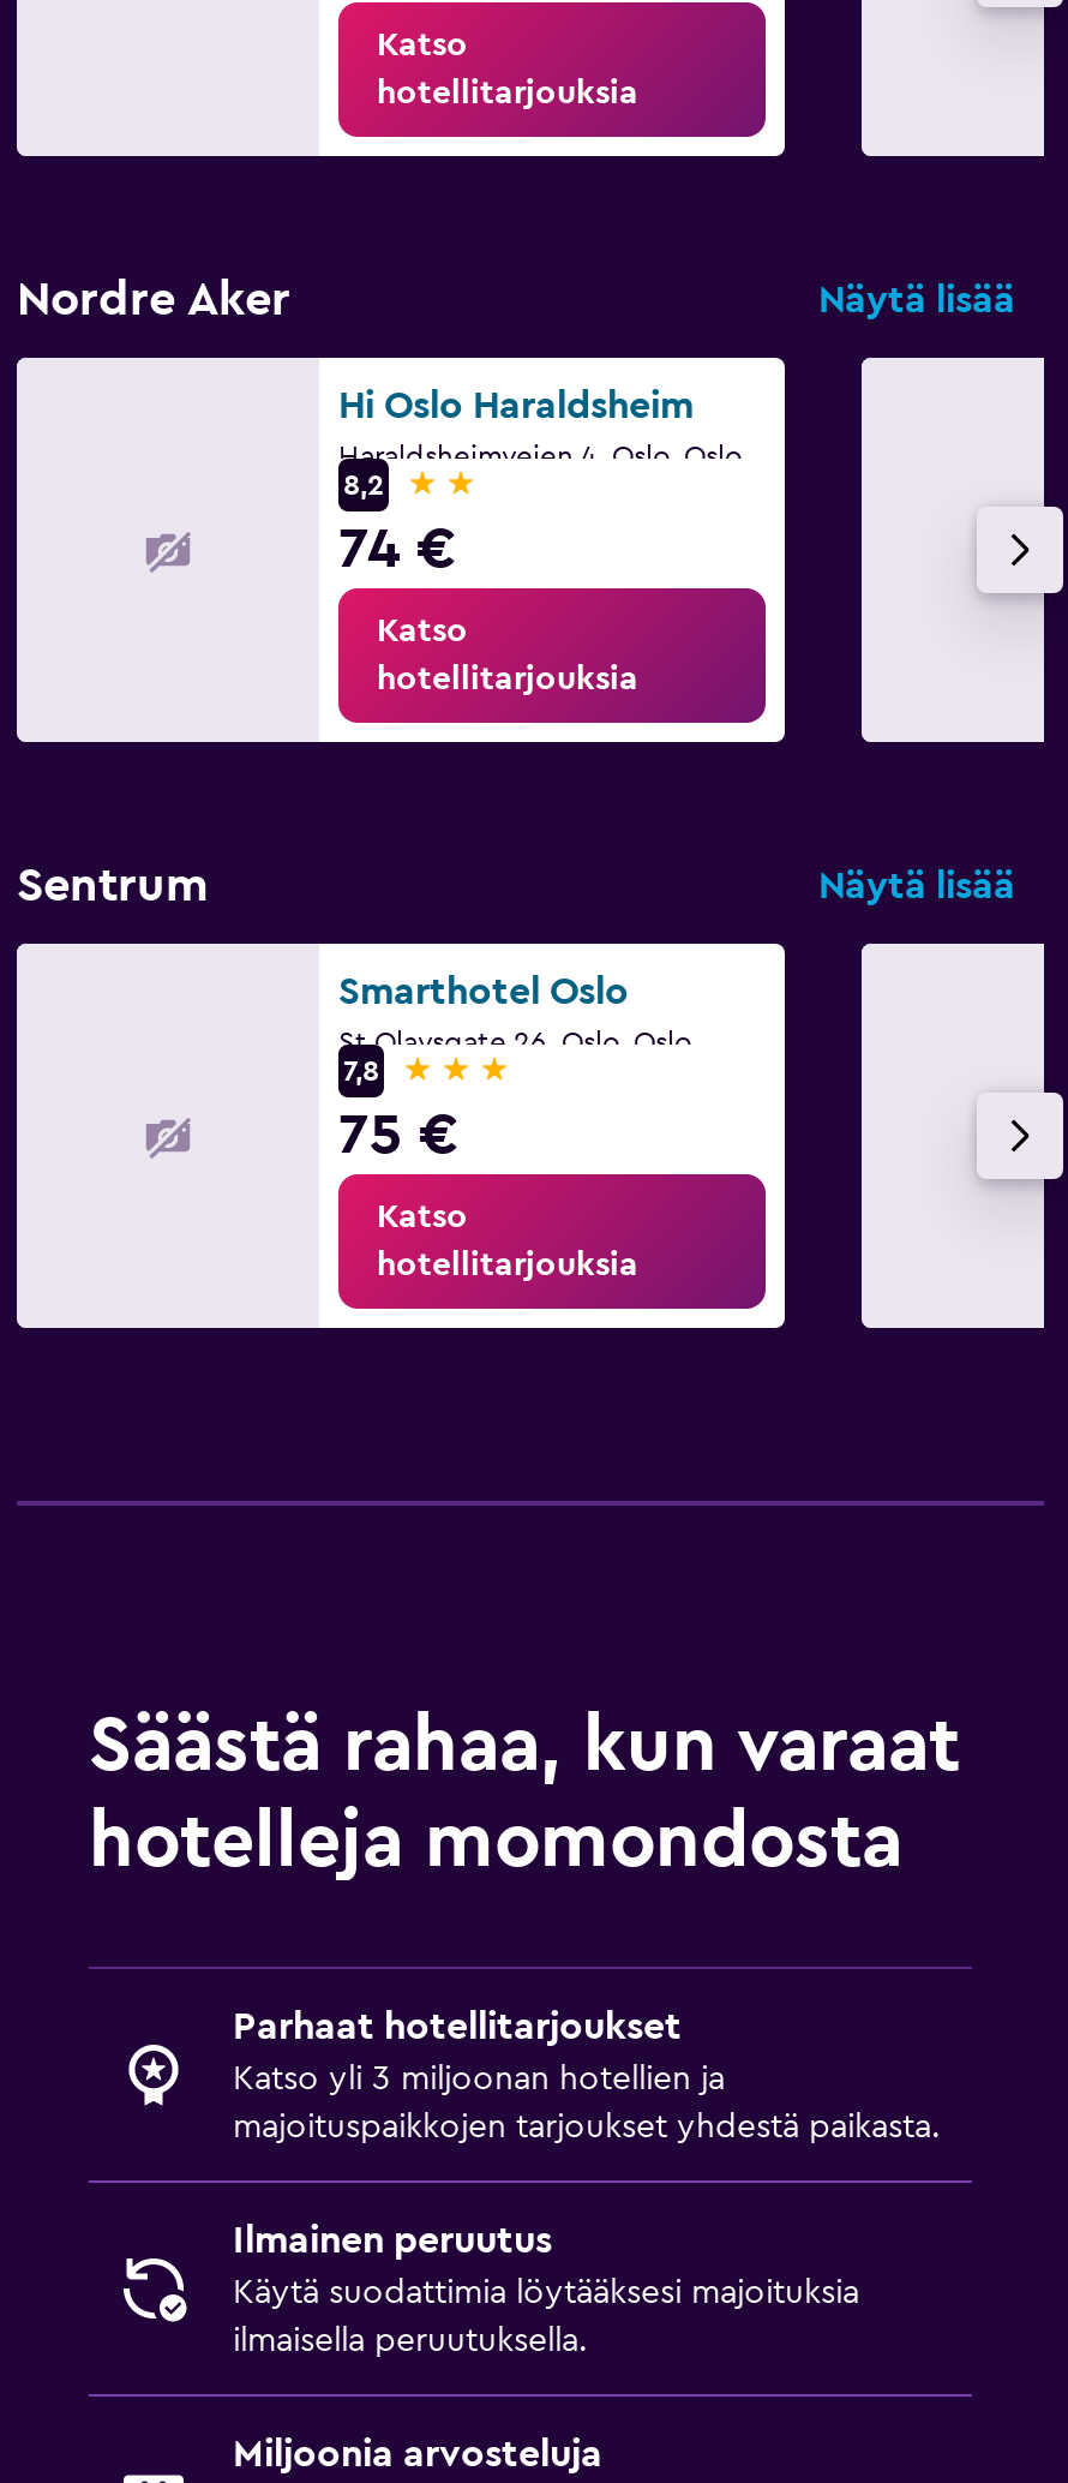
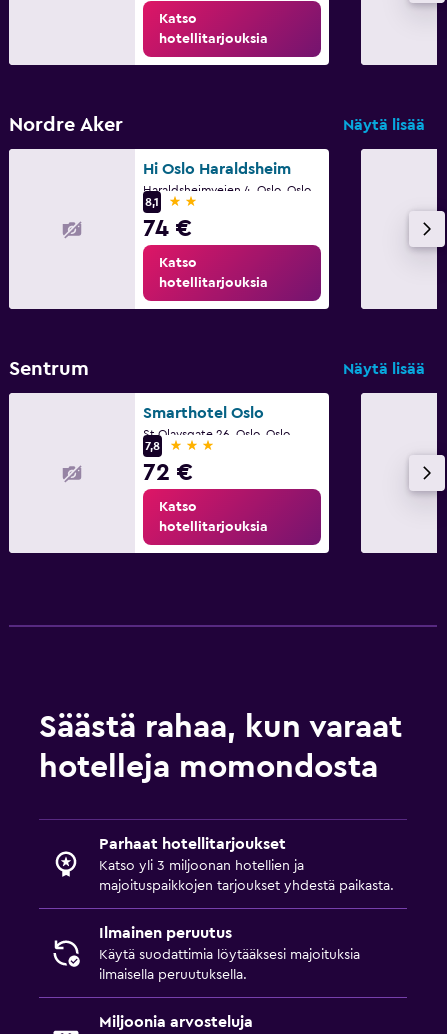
- 8,2
+ 8,1

- 75 €
+ 72 €
